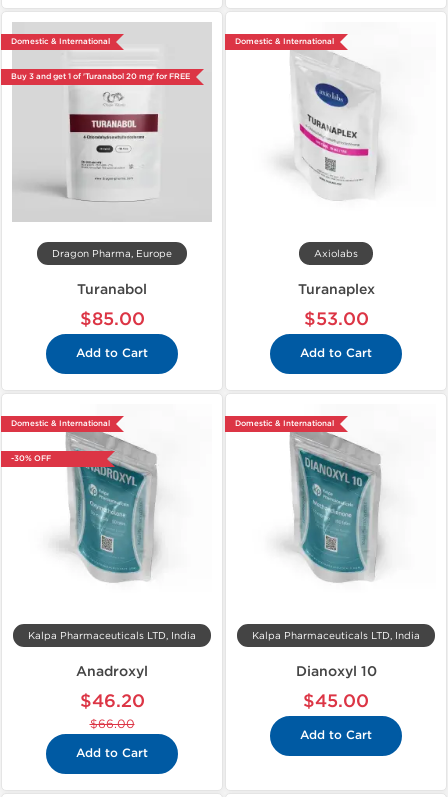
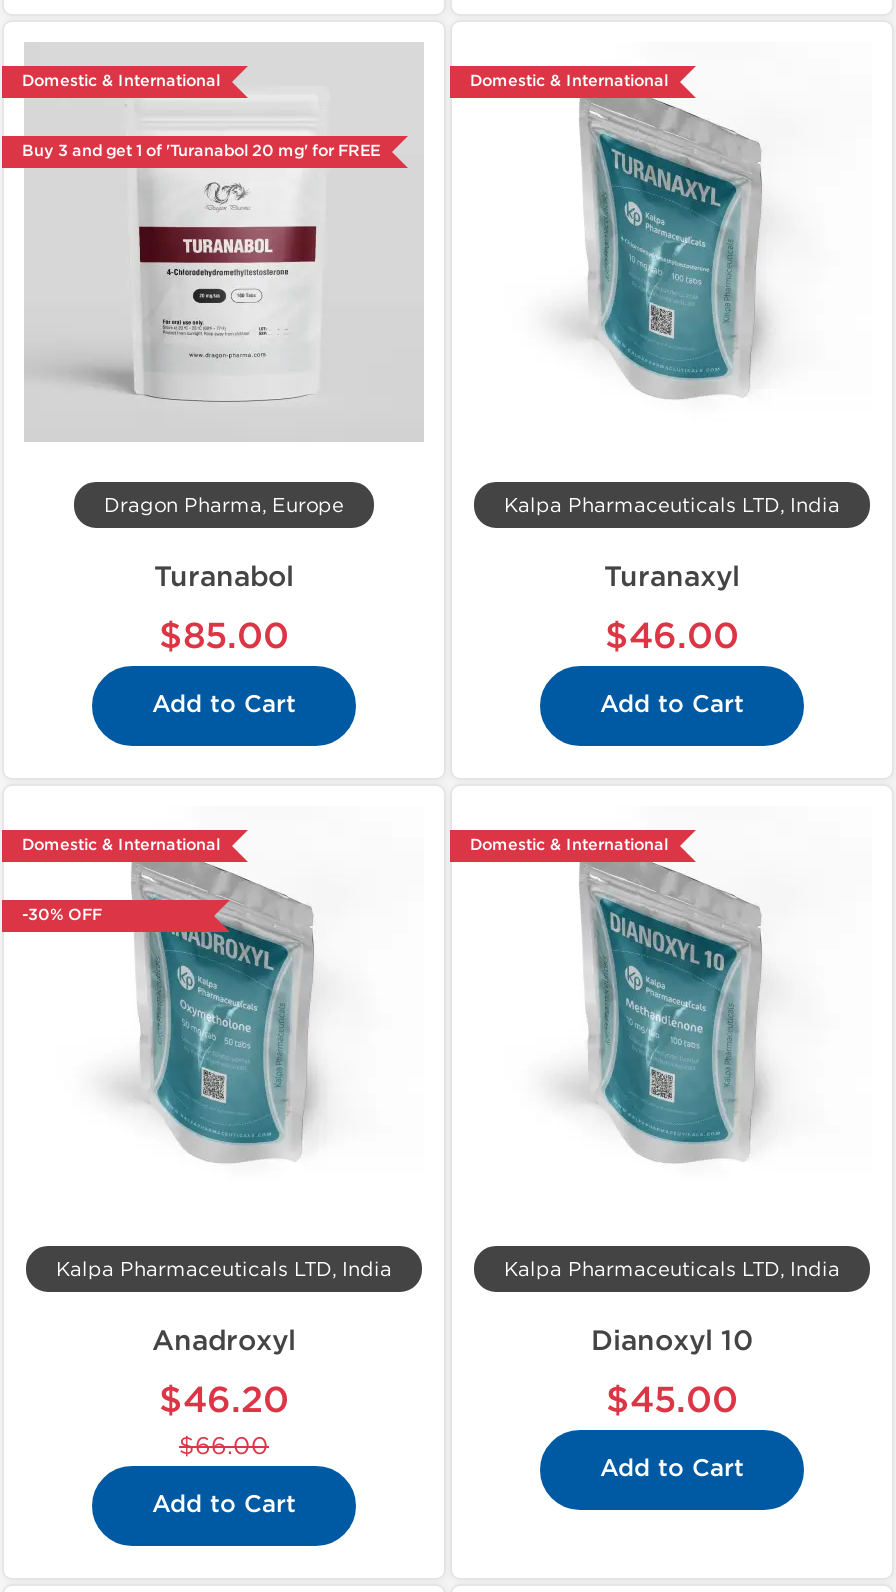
- [image]
+ [image]

- Axiolabs
+ Kalpa Pharmaceuticals LTD, India

- Turanaplex
+ Turanaxyl

- $53.00
+ $46.00
